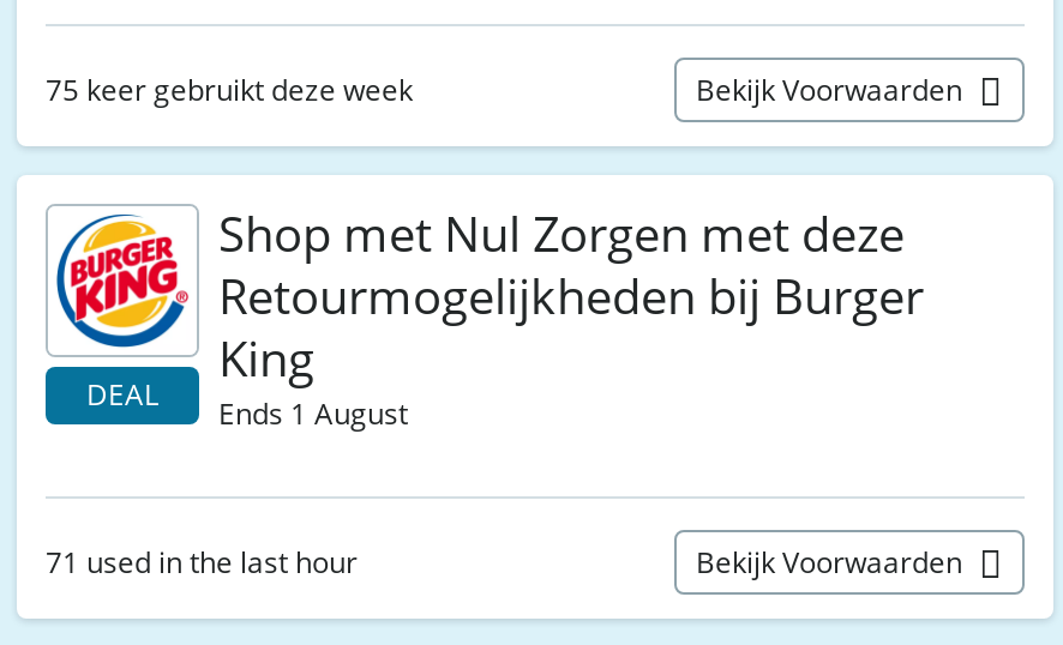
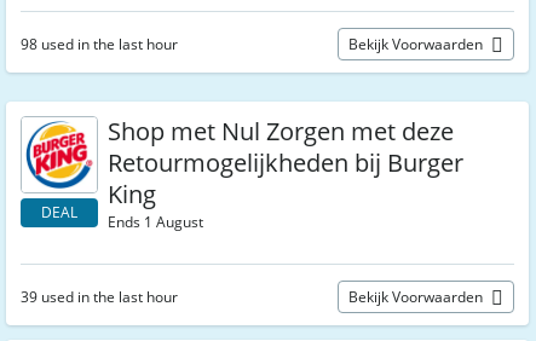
- 75 keer gebruikt deze week
+ 98 used in the last hour

- 71 used in the last hour
+ 39 used in the last hour
